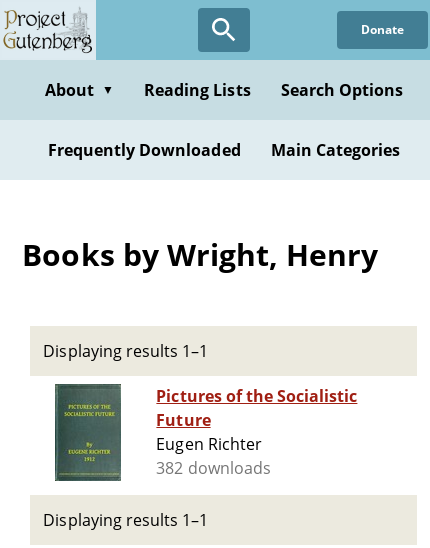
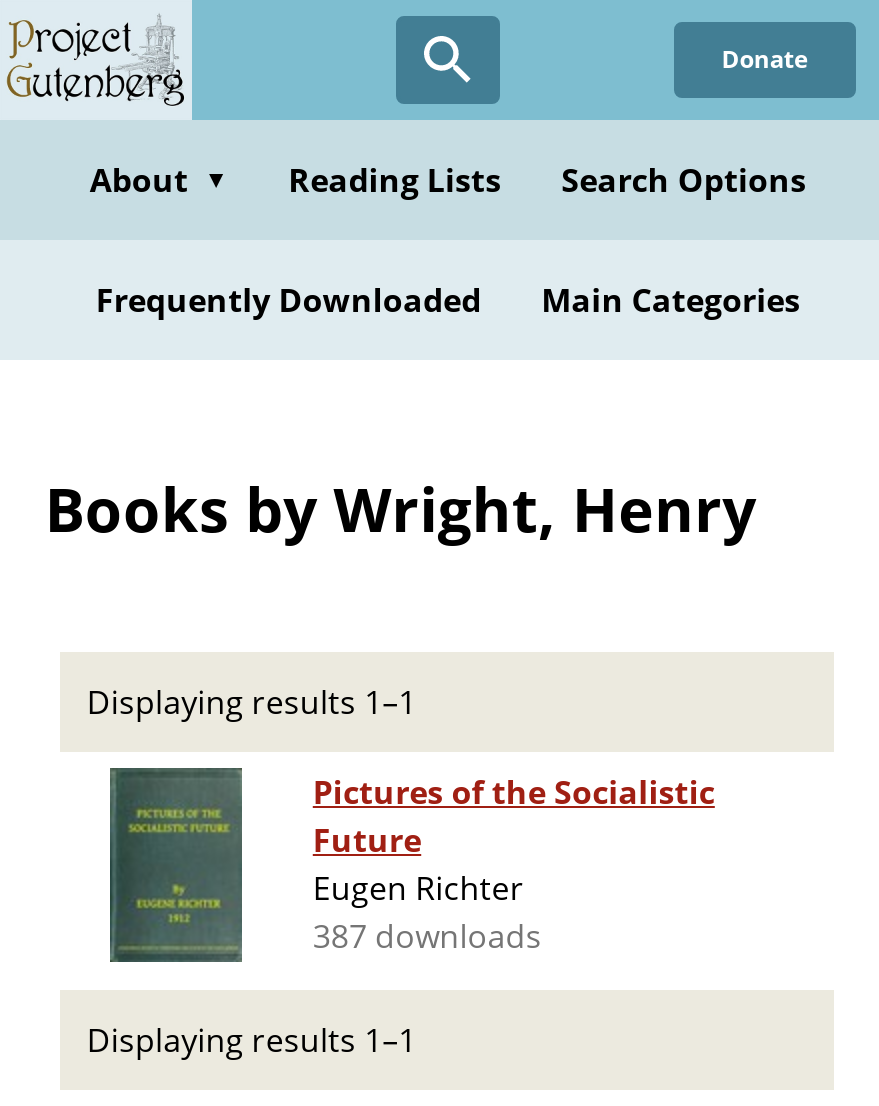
- 382 downloads
+ 387 downloads
